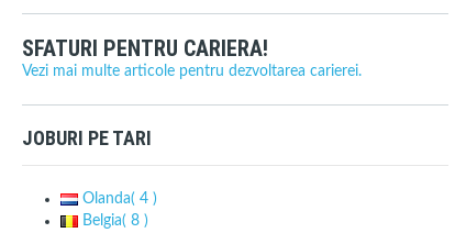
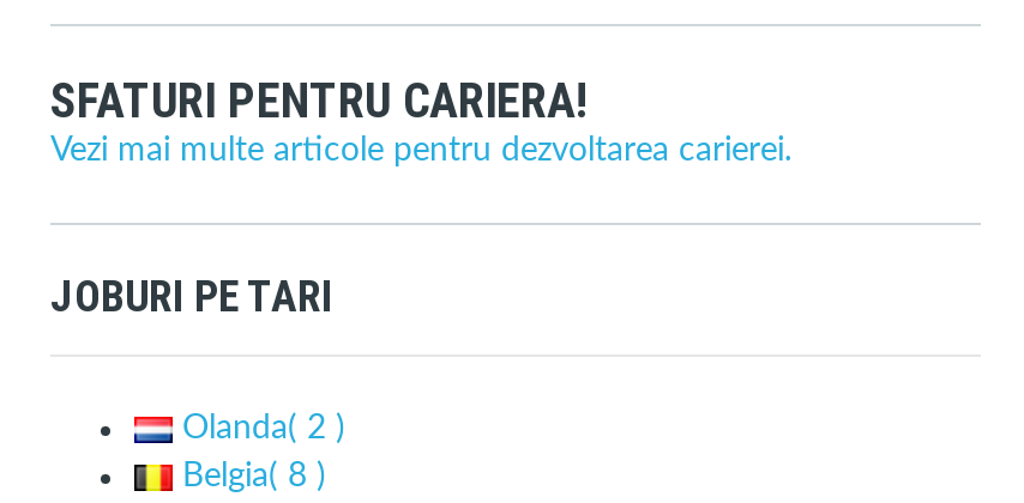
- Olanda( 4 )
+ Olanda( 2 )
